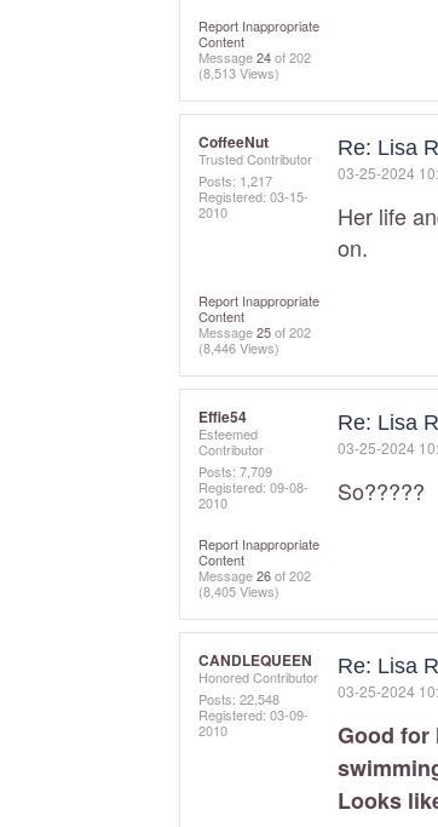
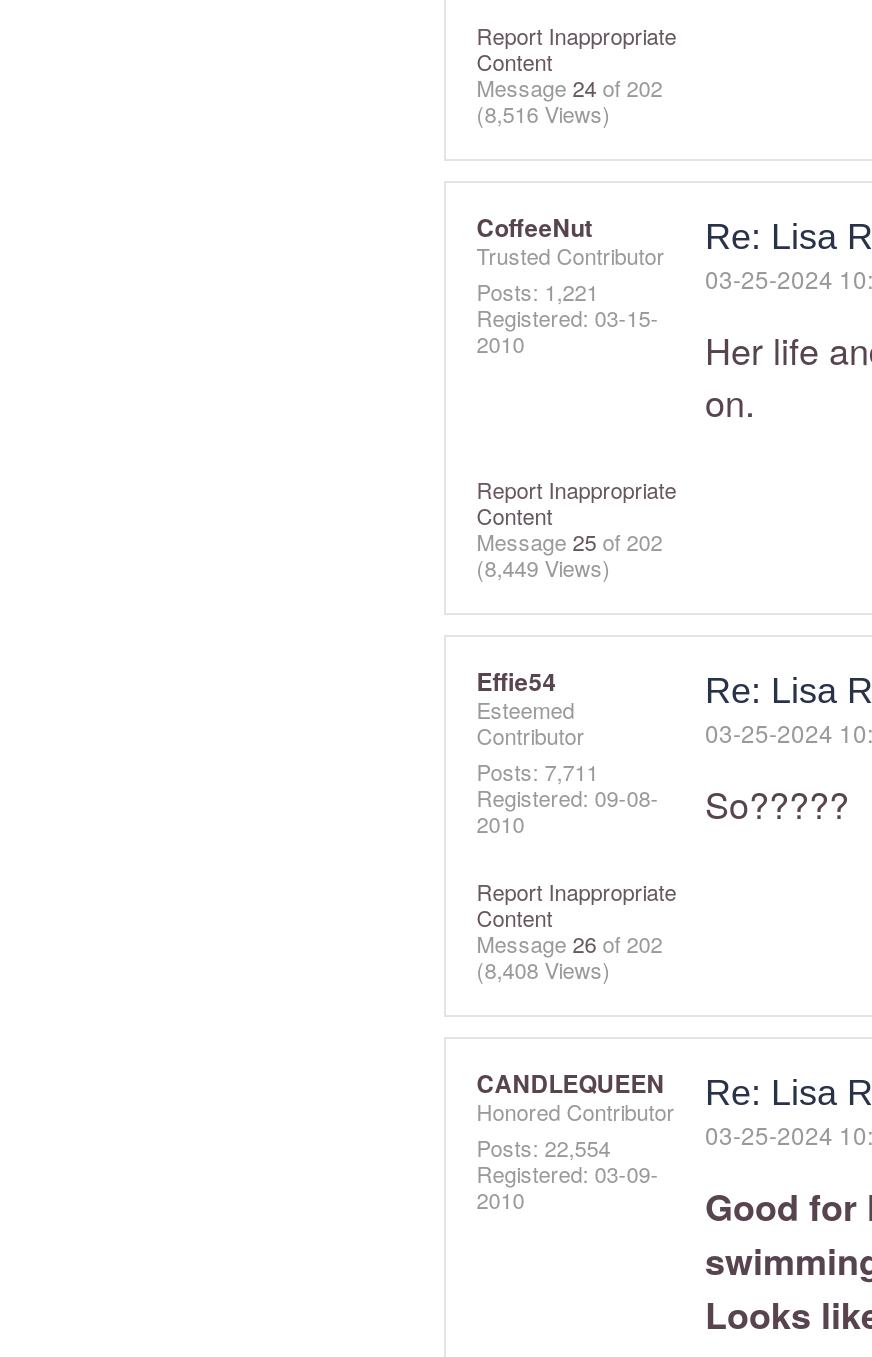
- (8,513 Views)
+ (8,516 Views)

- Posts: 1,217
+ Posts: 1,221

- (8,446 Views)
+ (8,449 Views)

- Posts: 7,709
+ Posts: 7,711

- (8,405 Views)
+ (8,408 Views)

- Posts: 22,548
+ Posts: 22,554
